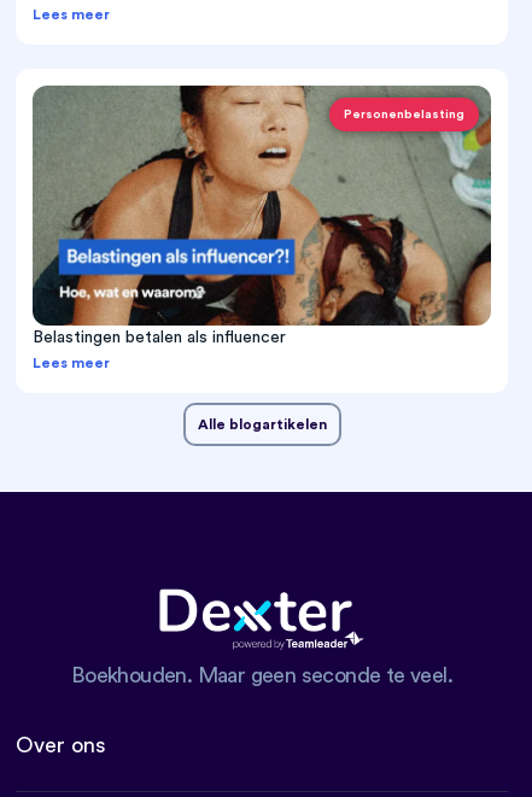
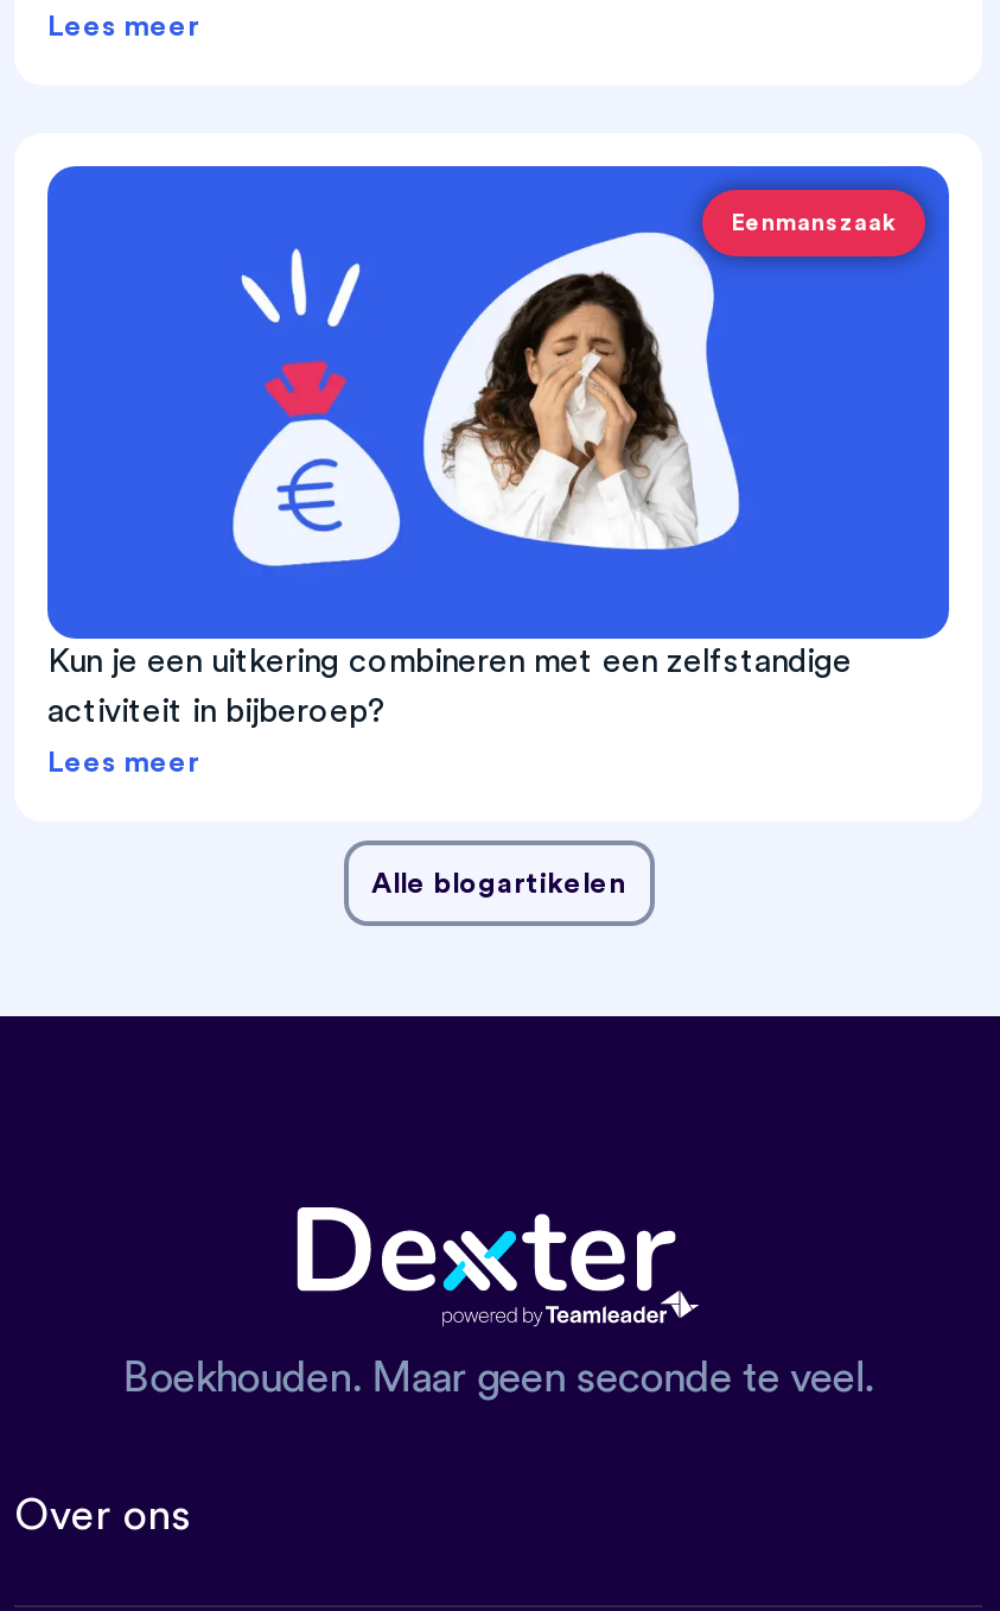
- [image]
- Personenbelasting
+ [image]
+ Eenmanszaak

- Belastingen betalen als influencer
+ Kun je een uitkering combineren met een zelfstandige
+ activiteit in bijberoep?
